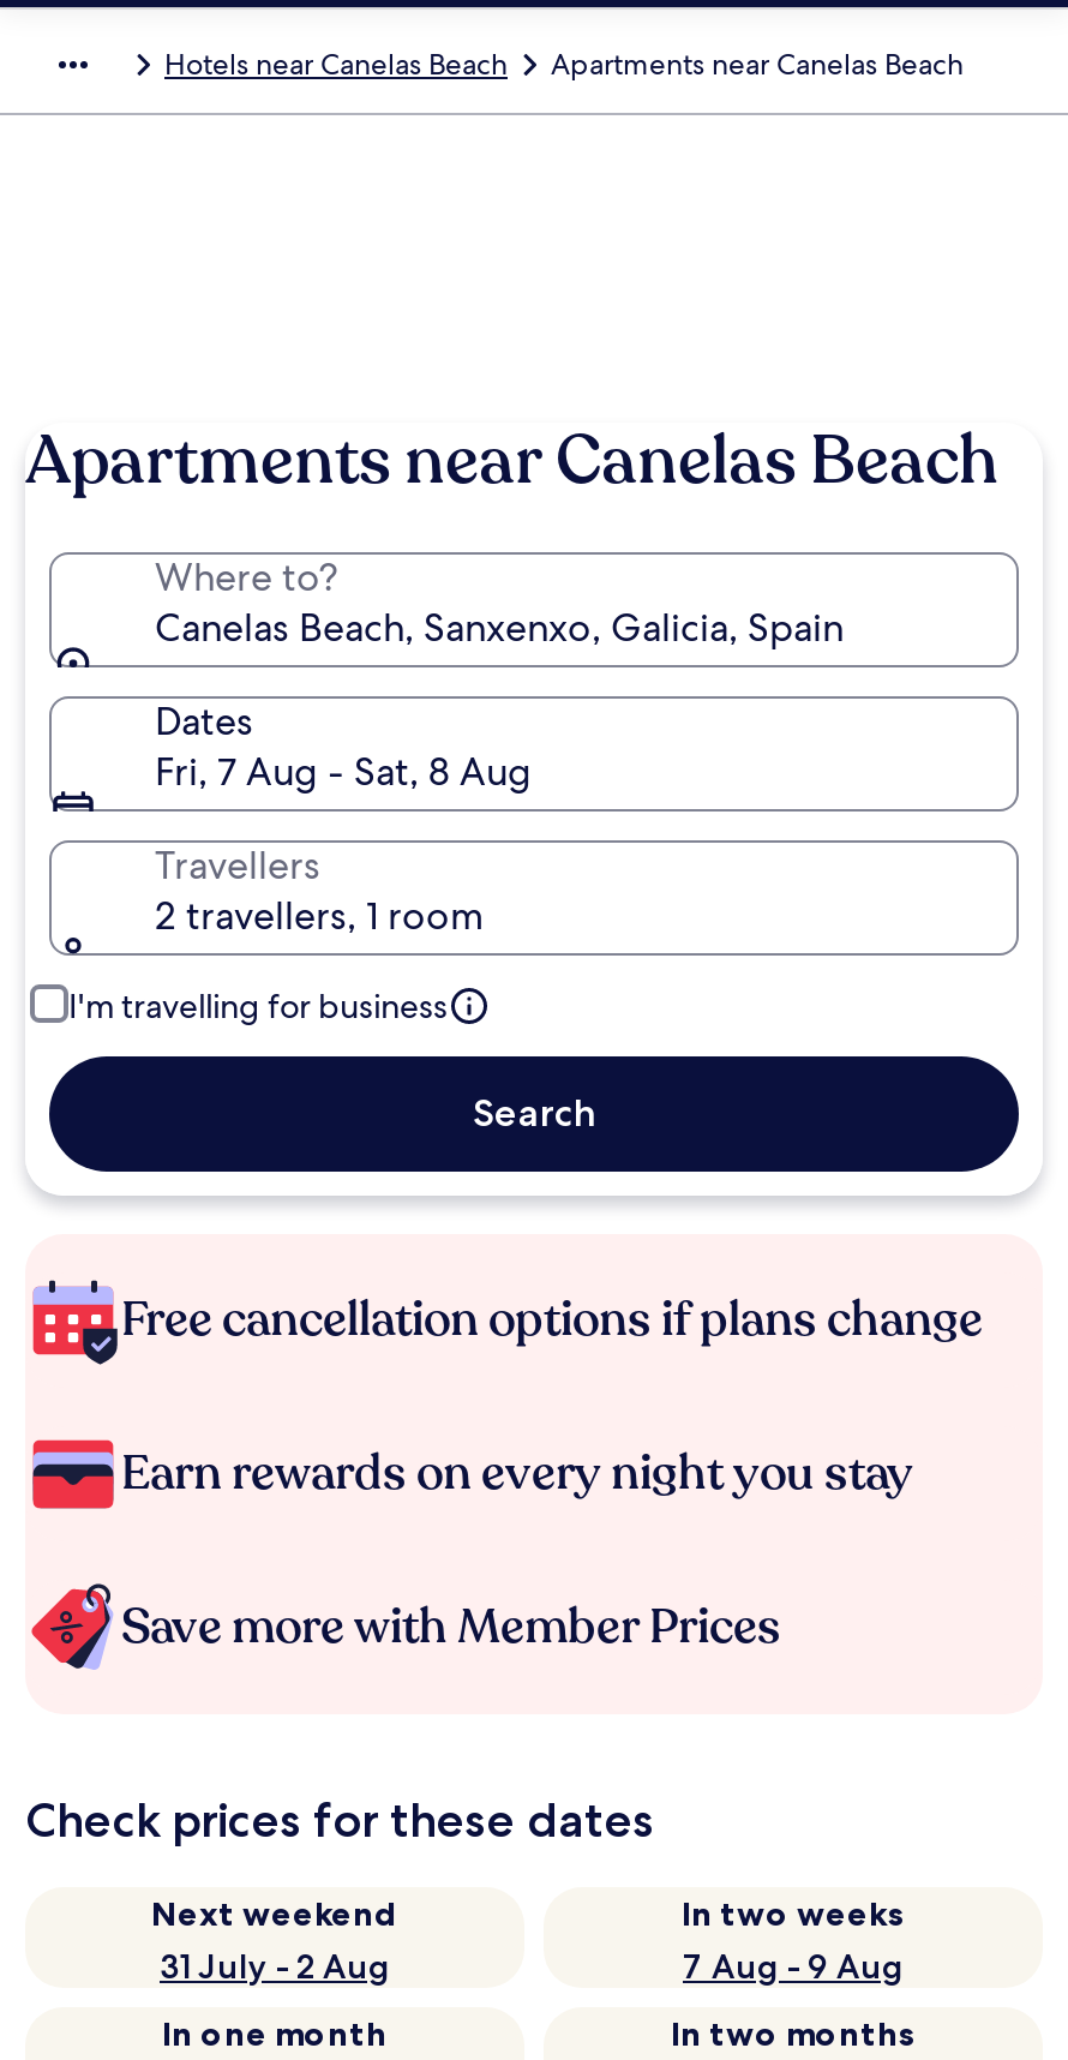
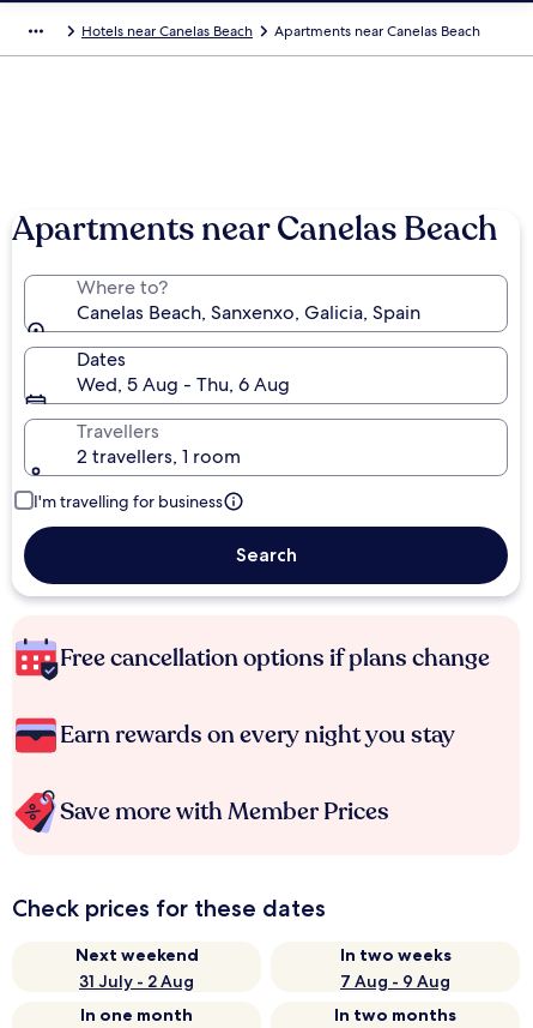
- Fri, 7 Aug - Sat, 8 Aug
+ Wed, 5 Aug - Thu, 6 Aug
